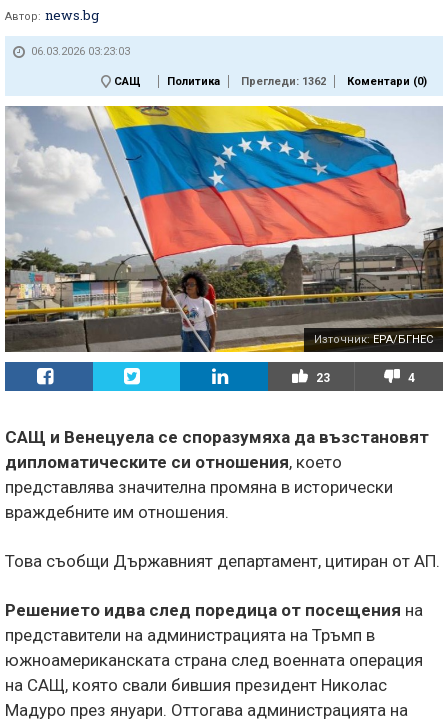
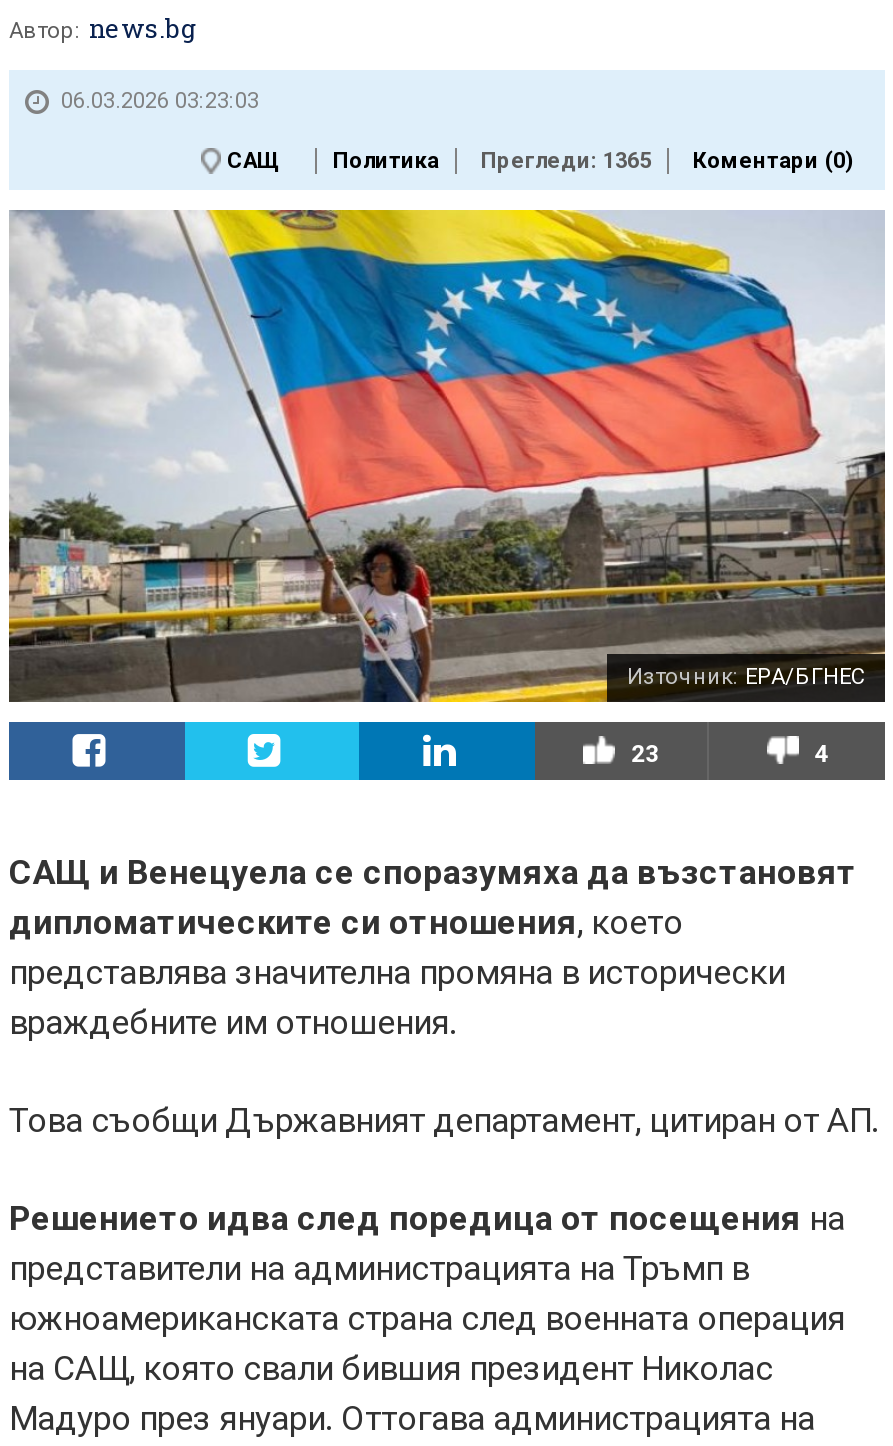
- САЩ Политика Прегледи: 1362 Коментари (0)
+ САЩ Политика Прегледи: 1365 Коментари (0)
